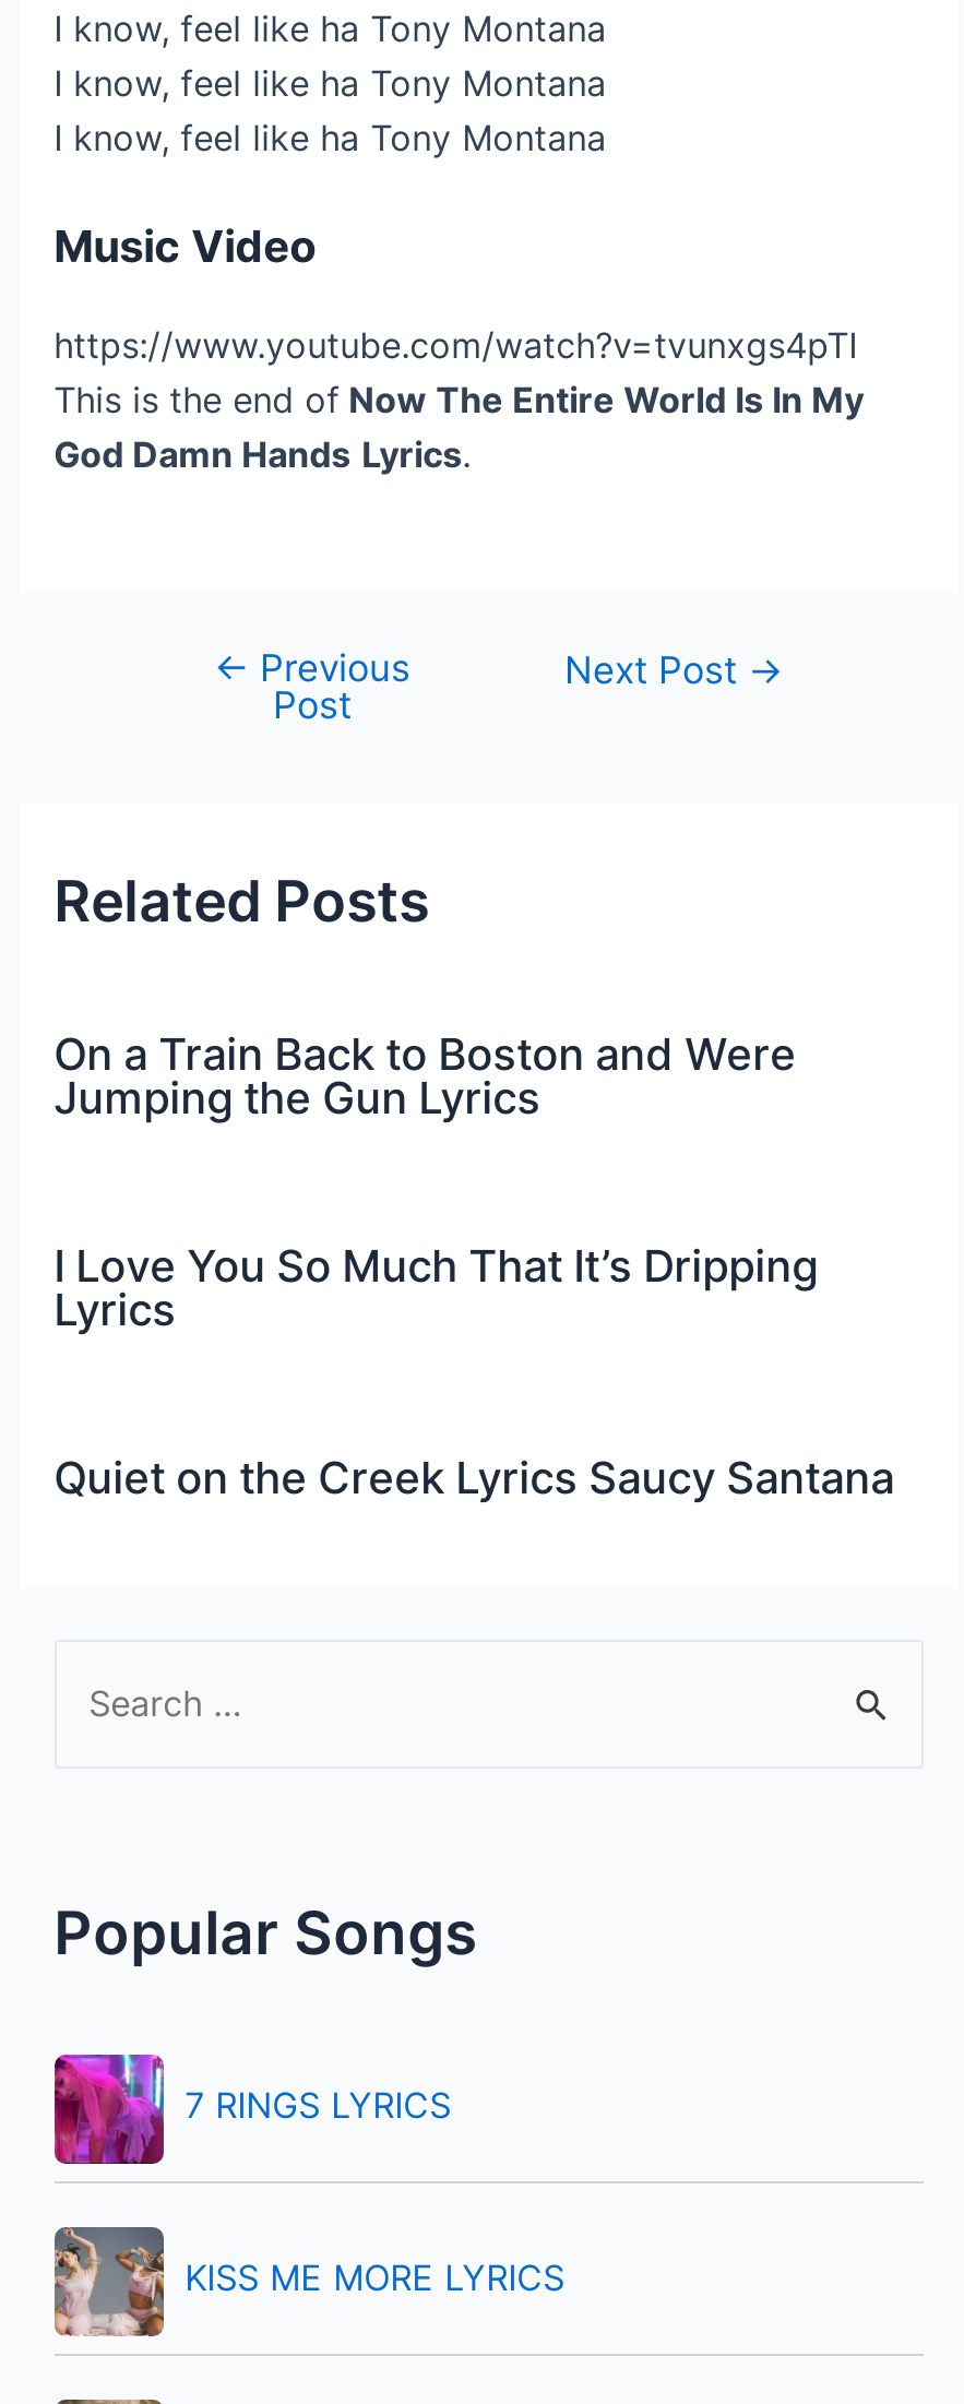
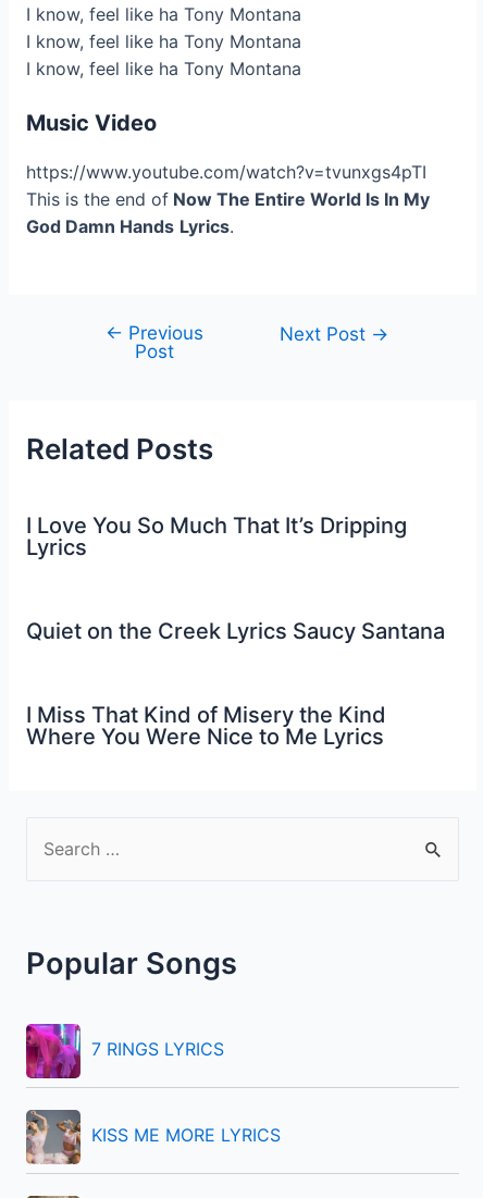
- On a Train Back to Boston and Were
- Jumping the Gun Lyrics

moved up: I Love You So Much That It’s Dripping | Lyrics | Quiet on the Creek Lyrics Saucy Santana

+ I Miss That Kind of Misery the Kind
+ Where You Were Nice to Me Lyrics
